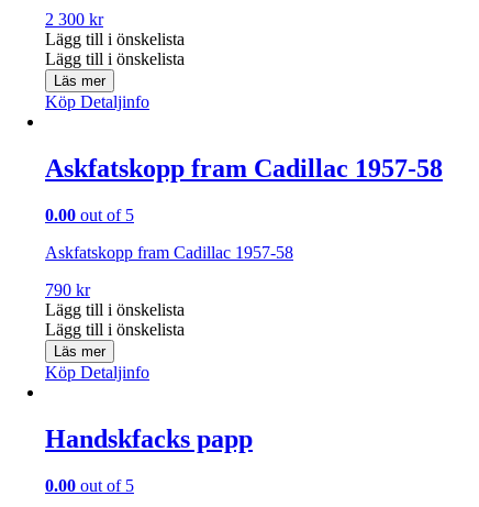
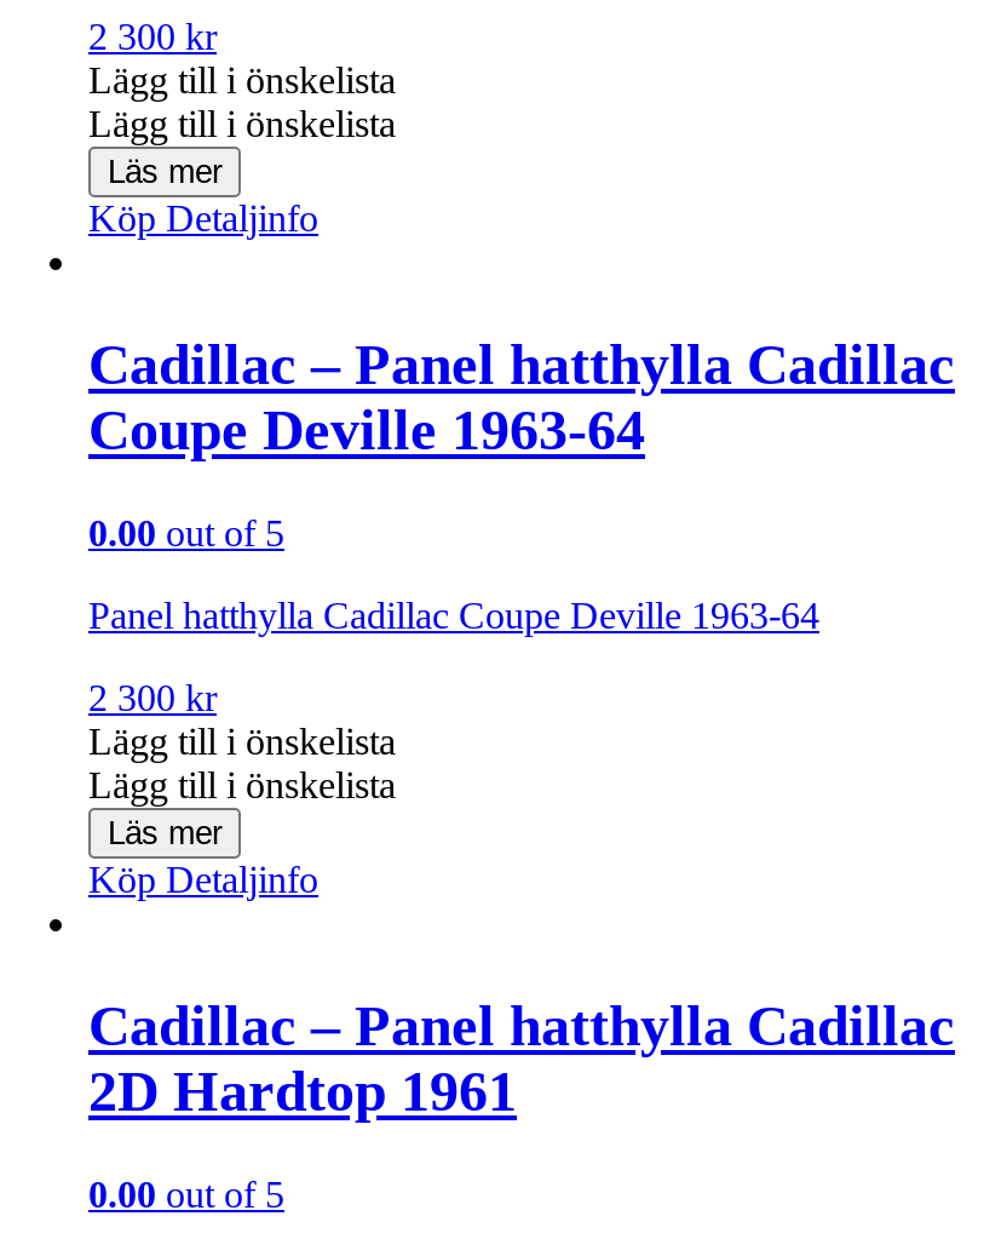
- Askfatskopp fram Cadillac 1957-58
+ Cadillac – Panel hatthylla Cadillac
+ Coupe Deville 1963-64

- Askfatskopp fram Cadillac 1957-58
+ Panel hatthylla Cadillac Coupe Deville 1963-64

- 790 kr
+ 2 300 kr

- Handskfacks papp
+ Cadillac – Panel hatthylla Cadillac
+ 2D Hardtop 1961
